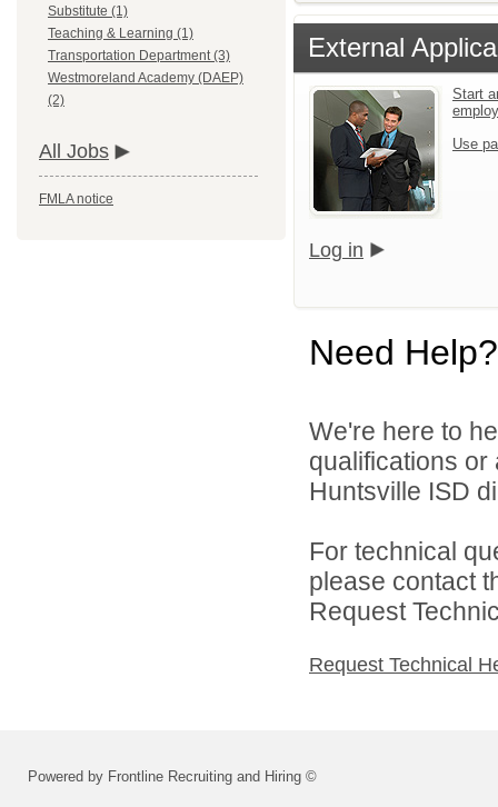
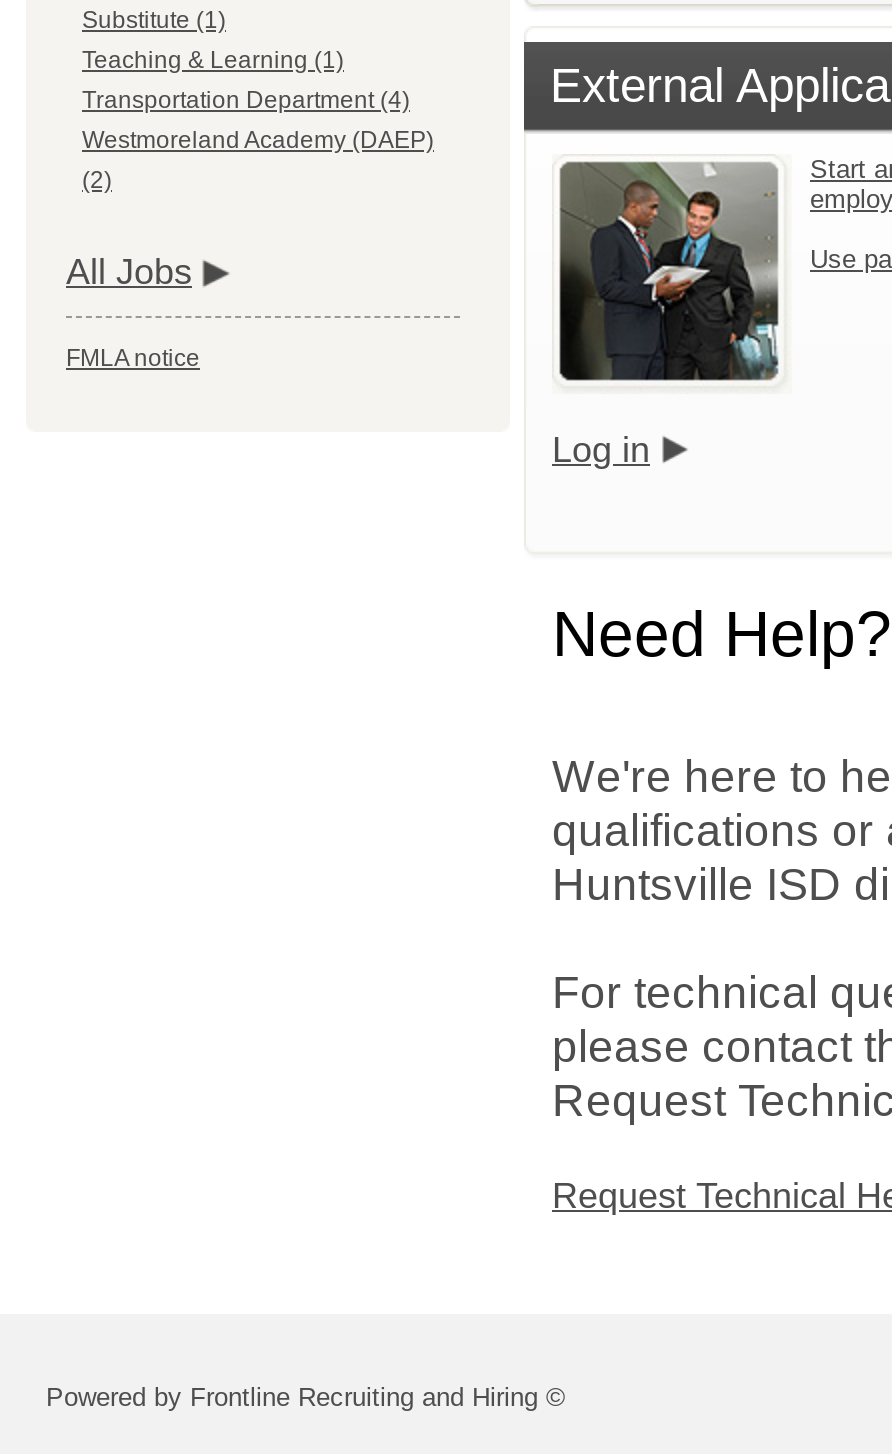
- Transportation Department (3)
+ Transportation Department (4)
